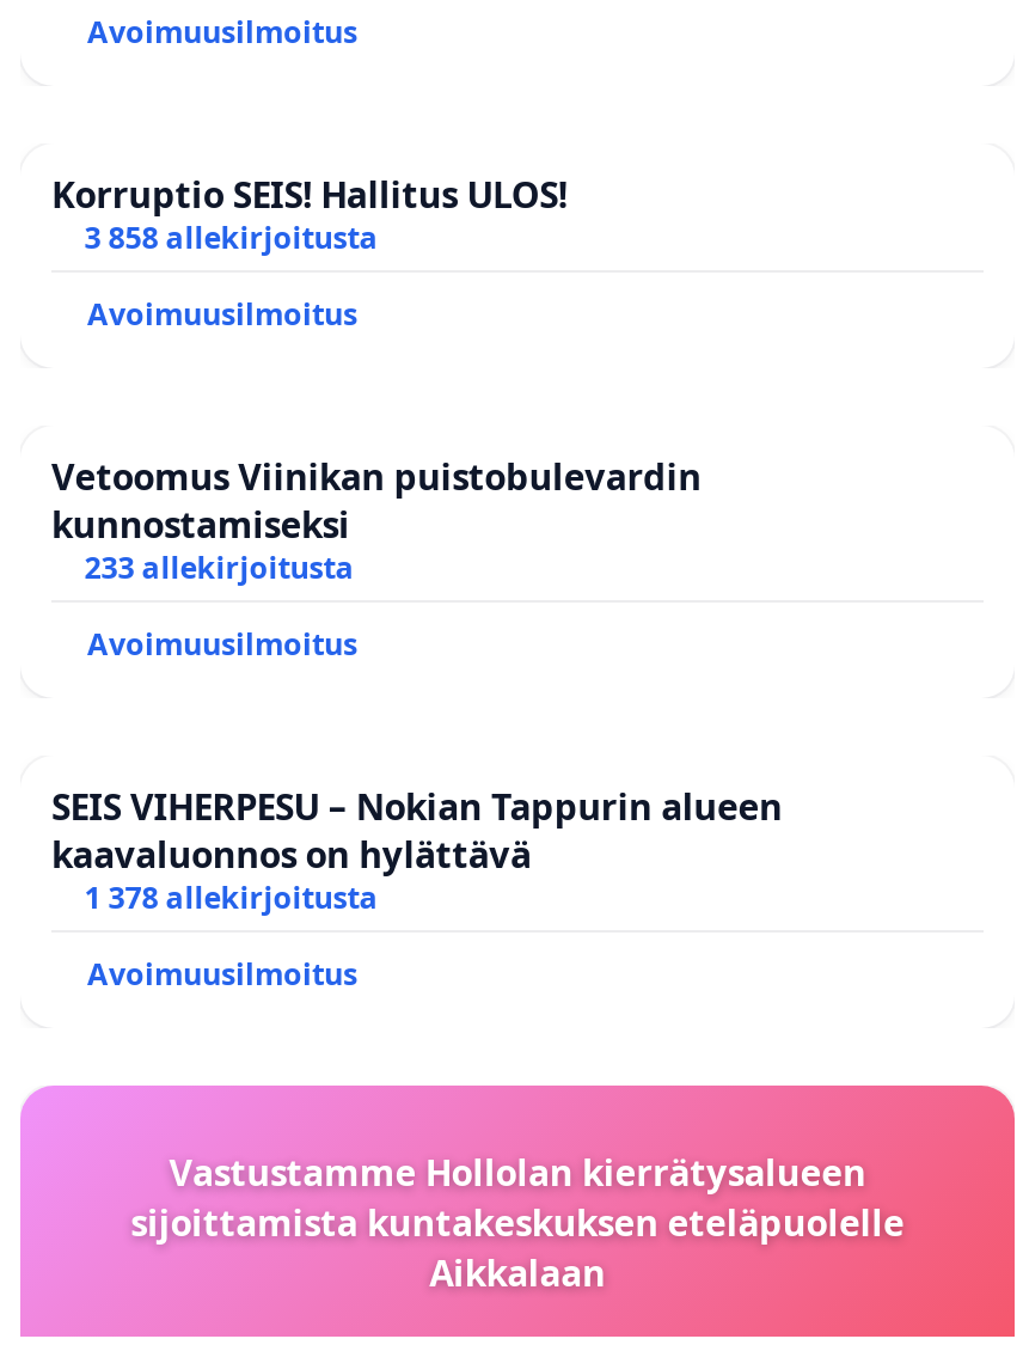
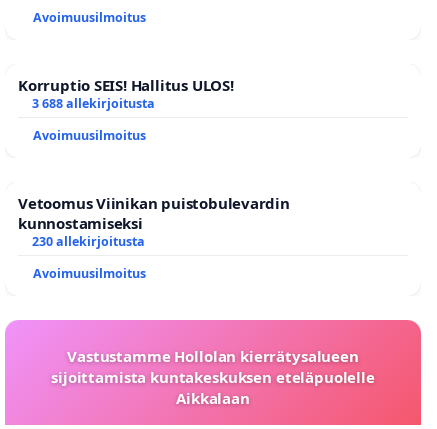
- 3 858 allekirjoitusta
+ 3 688 allekirjoitusta

- 233 allekirjoitusta
- Avoimuusilmoitus
- SEIS VIHERPESU – Nokian Tappurin alueen
- kaavaluonnos on hylättävä
- 1 378 allekirjoitusta
+ 230 allekirjoitusta
